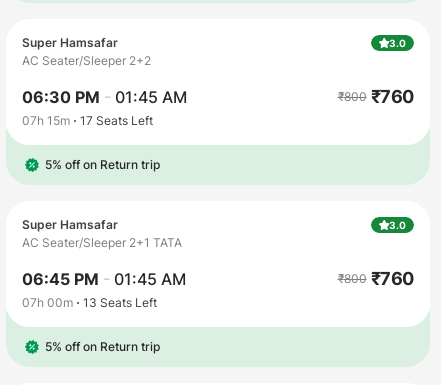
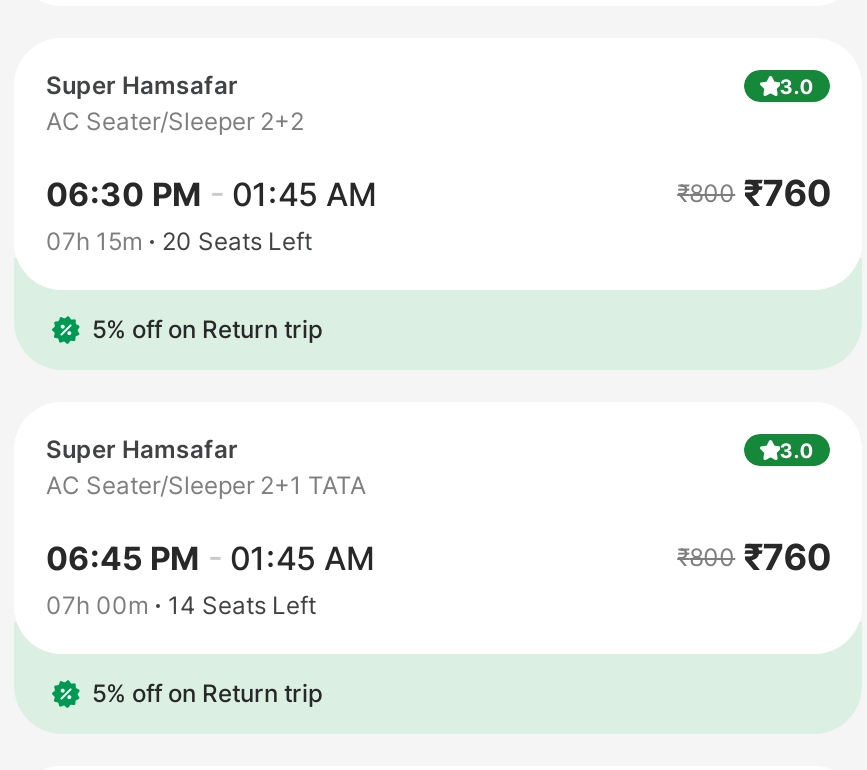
- 07h 15m 17 Seats Left
+ 07h 15m 20 Seats Left

- 07h 00m 13 Seats Left
+ 07h 00m 14 Seats Left
